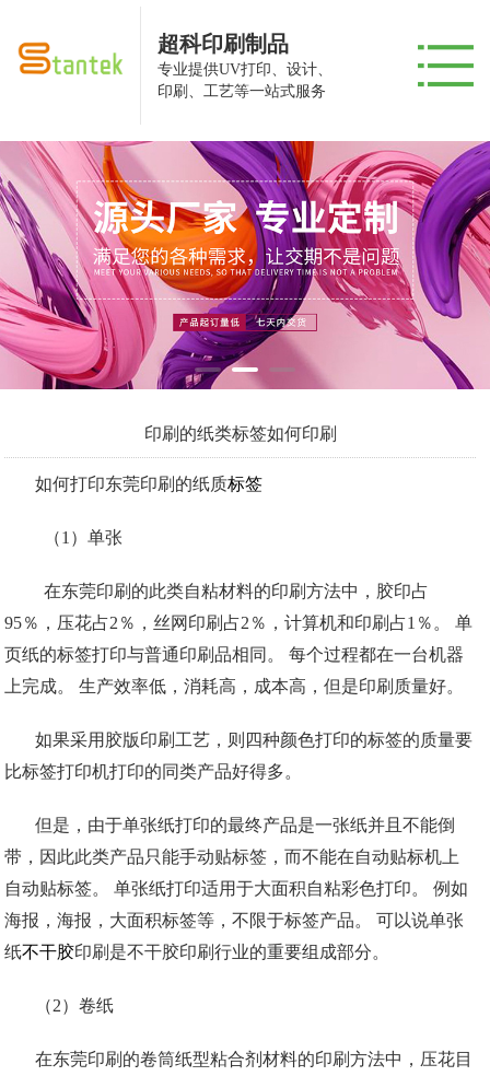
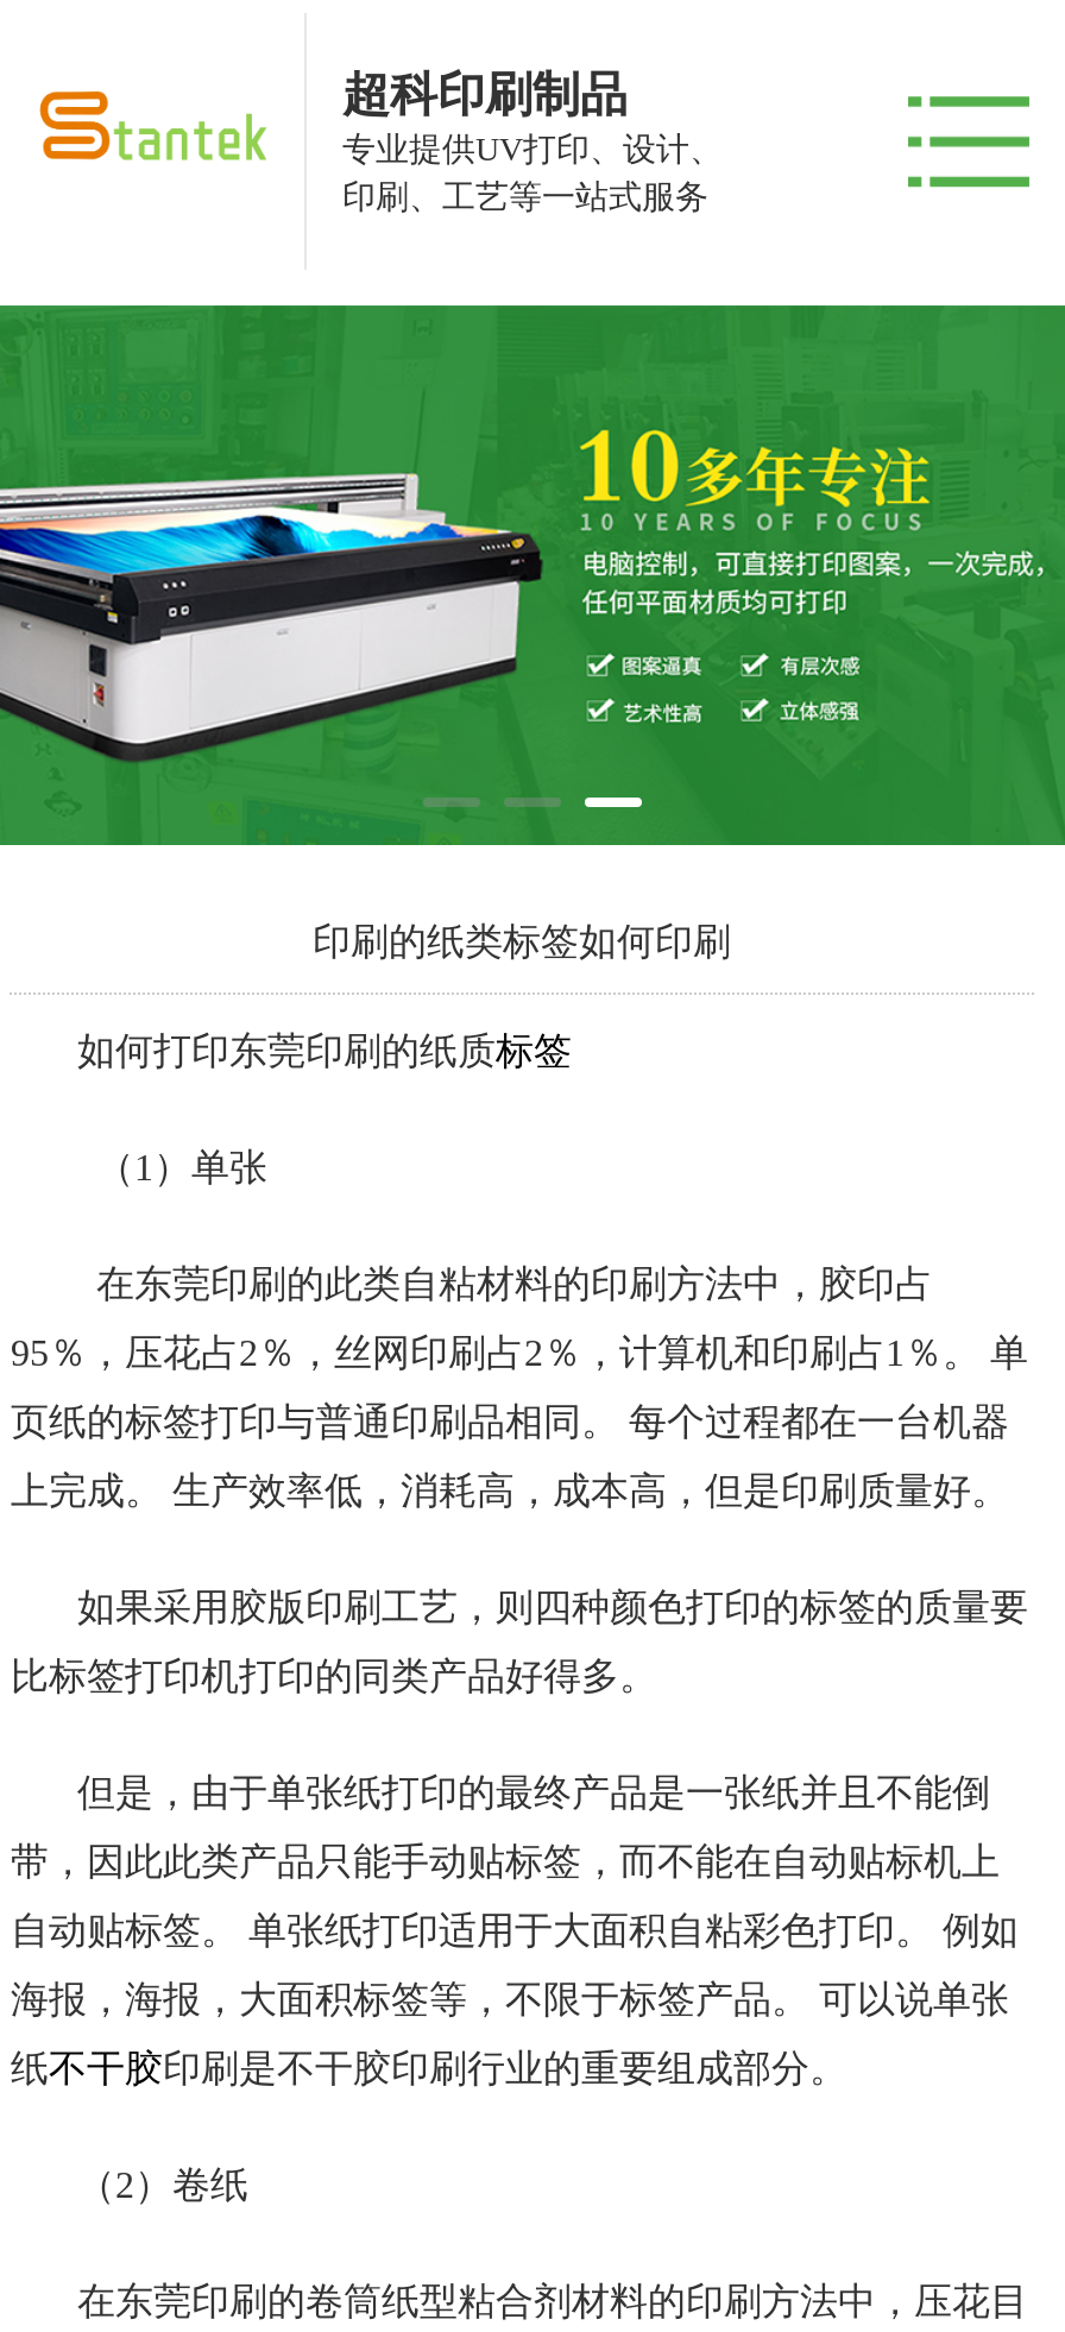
- [image]
+ [image]
